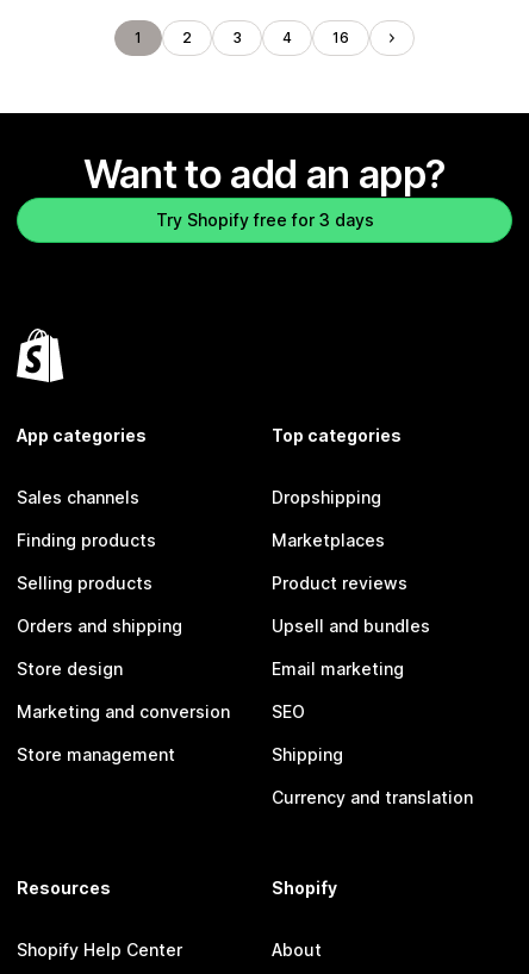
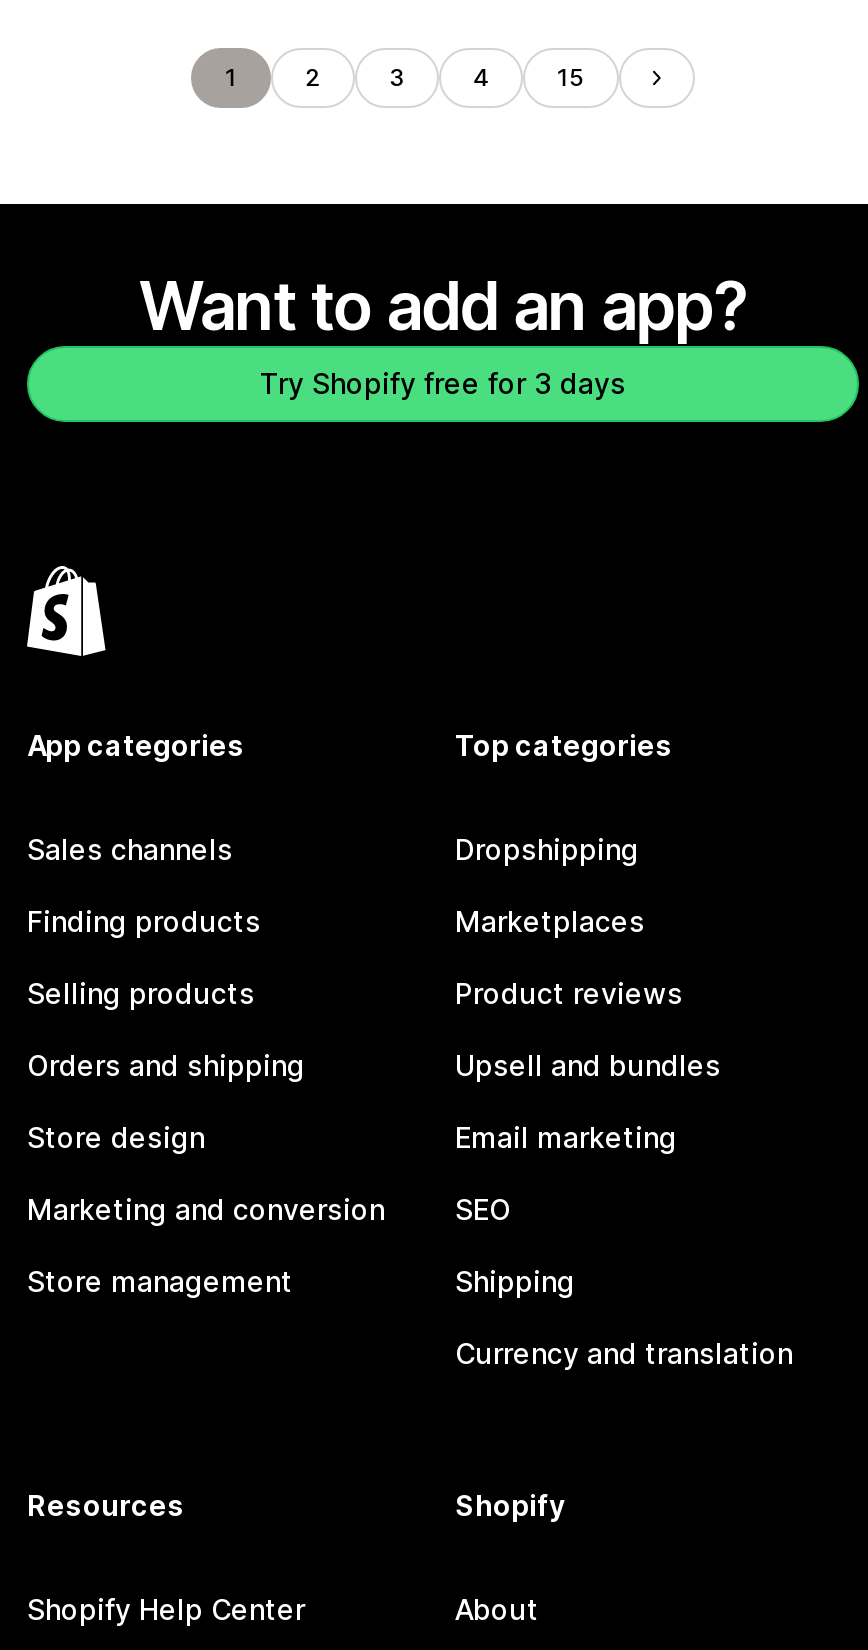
- 16
+ 15
